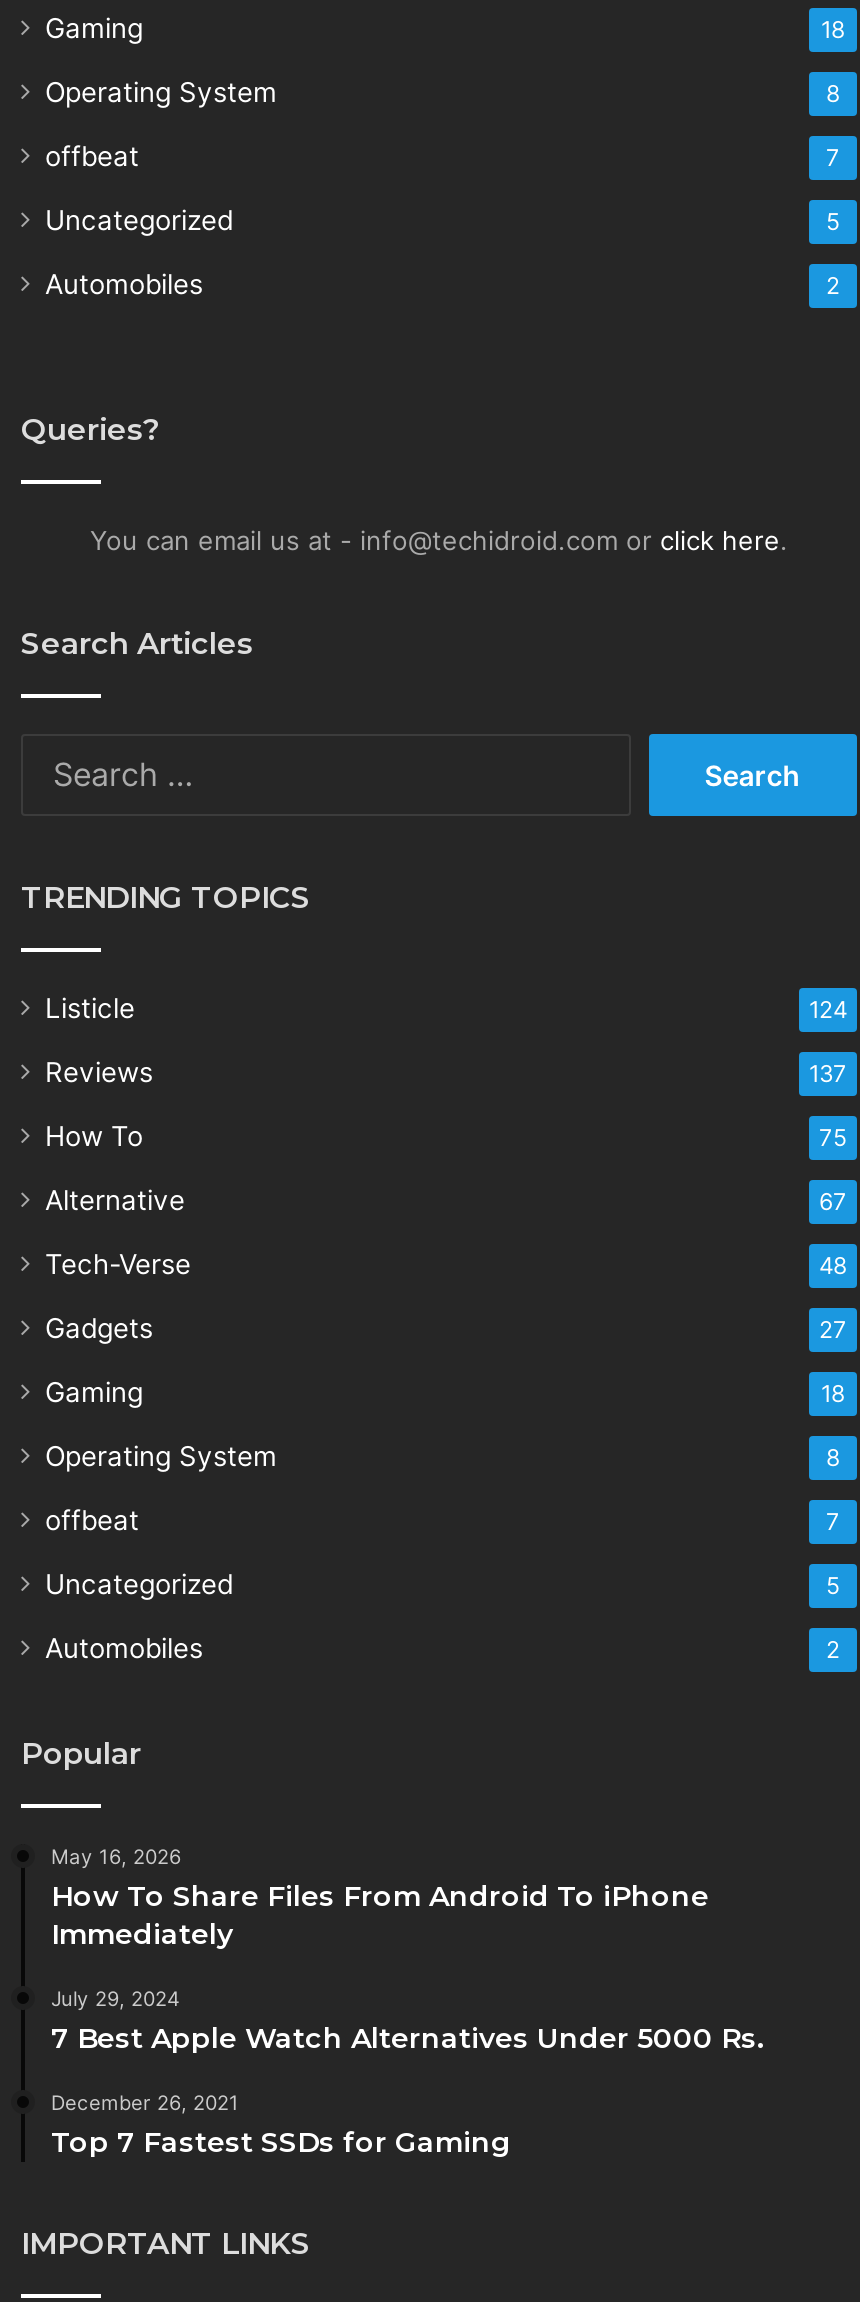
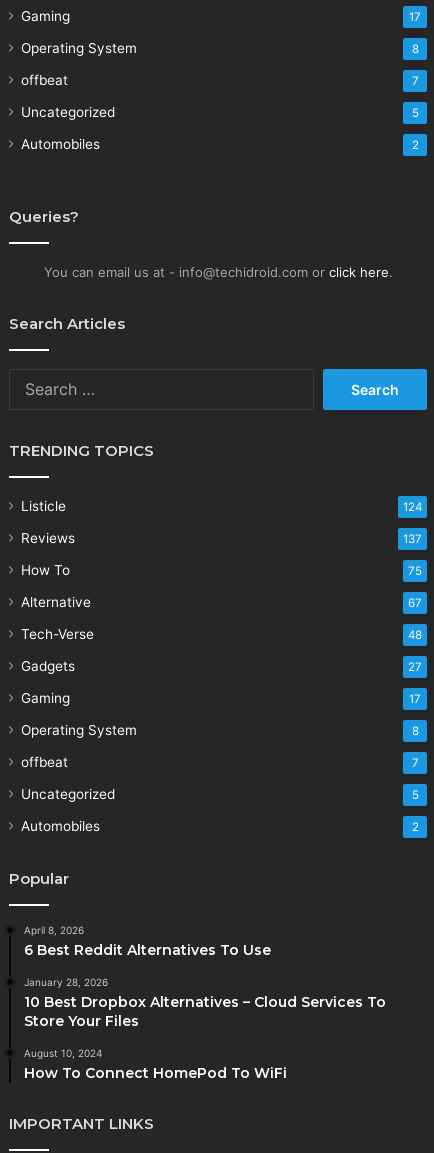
- 18
+ 17

- 18
+ 17

- May 16, 2026
- How To Share Files From Android To iPhone
- Immediately
+ April 8, 2026
+ 6 Best Reddit Alternatives To Use

- July 29, 2024
- 7 Best Apple Watch Alternatives Under 5000 Rs.
+ January 28, 2026
+ 10 Best Dropbox Alternatives – Cloud Services To
+ Store Your Files

- December 26, 2021
- Top 7 Fastest SSDs for Gaming
+ August 10, 2024
+ How To Connect HomePod To WiFi
